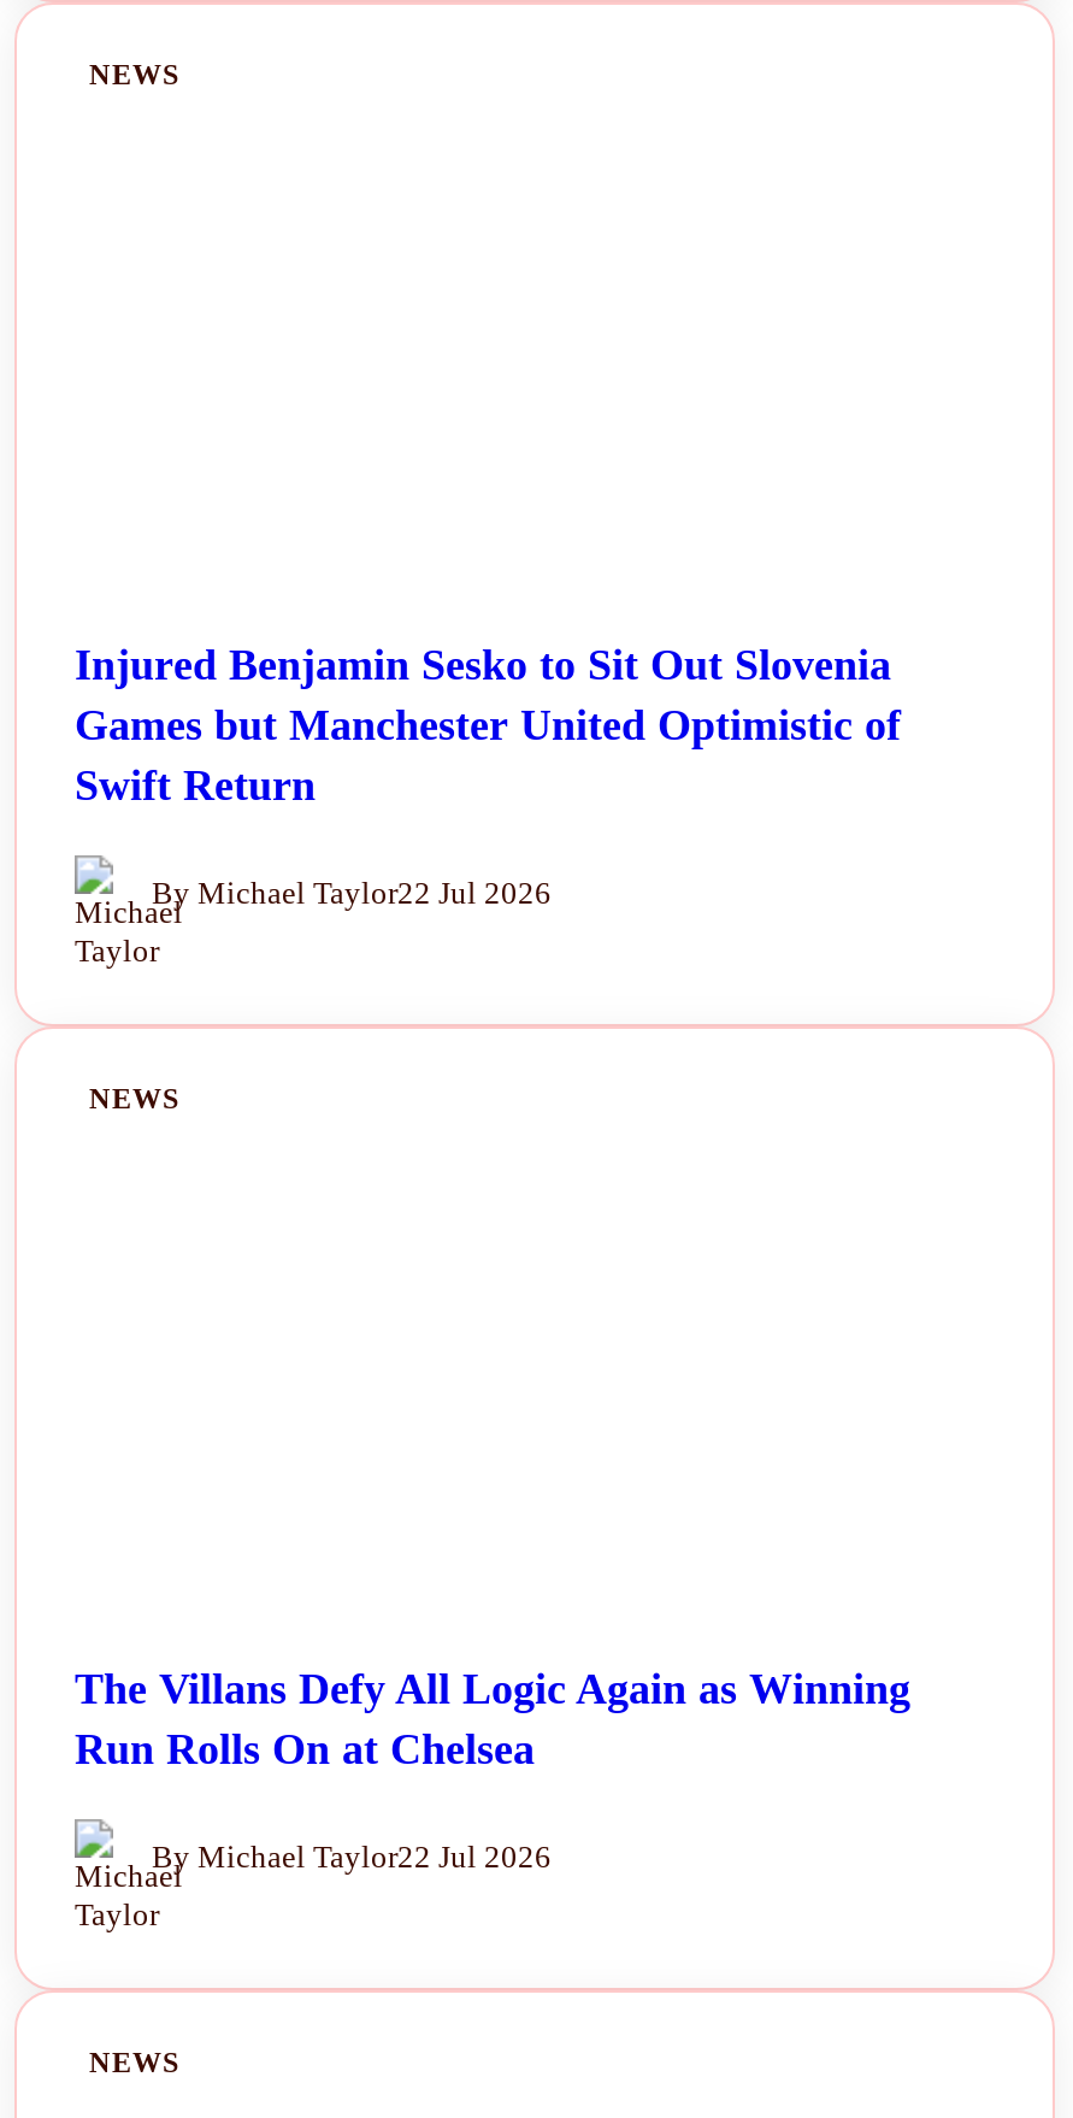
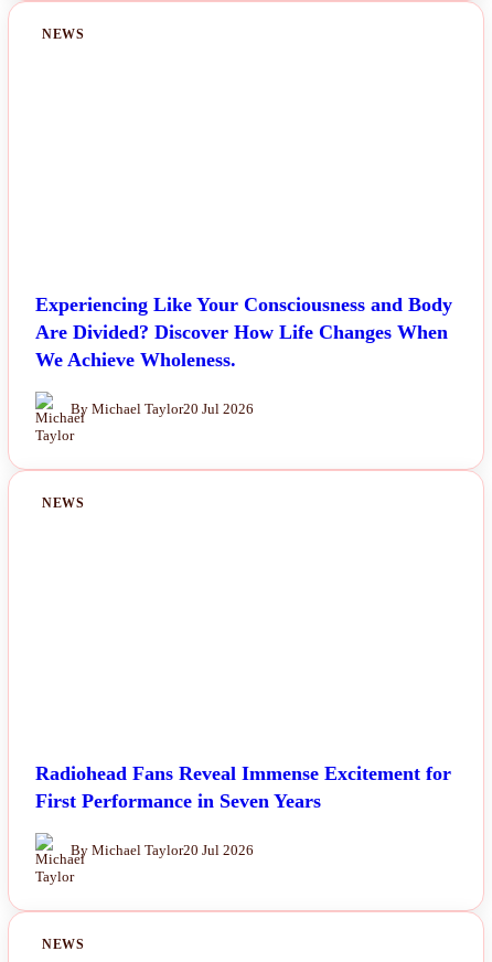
- Injured Benjamin Sesko to Sit Out Slovenia
- Games but Manchester United Optimistic of
- Swift Return
+ Experiencing Like Your Consciousness and Body
+ Are Divided? Discover How Life Changes When
+ We Achieve Wholeness.

- By Michael Taylor22 Jul 2026
+ By Michael Taylor20 Jul 2026

- The Villans Defy All Logic Again as Winning
- Run Rolls On at Chelsea
+ Radiohead Fans Reveal Immense Excitement for
+ First Performance in Seven Years

- By Michael Taylor22 Jul 2026
+ By Michael Taylor20 Jul 2026
